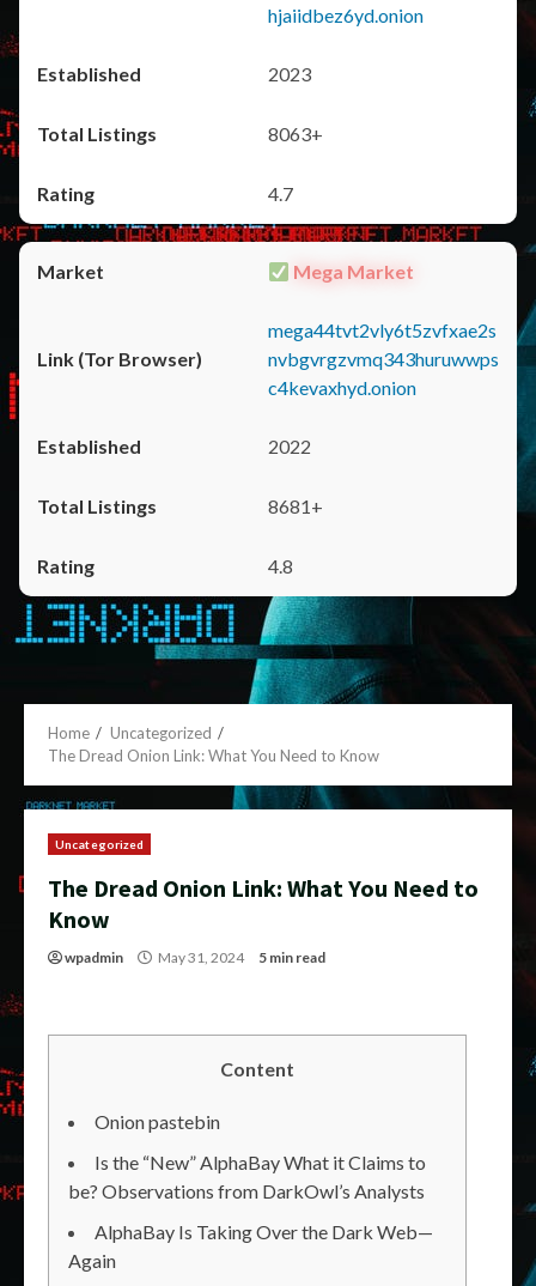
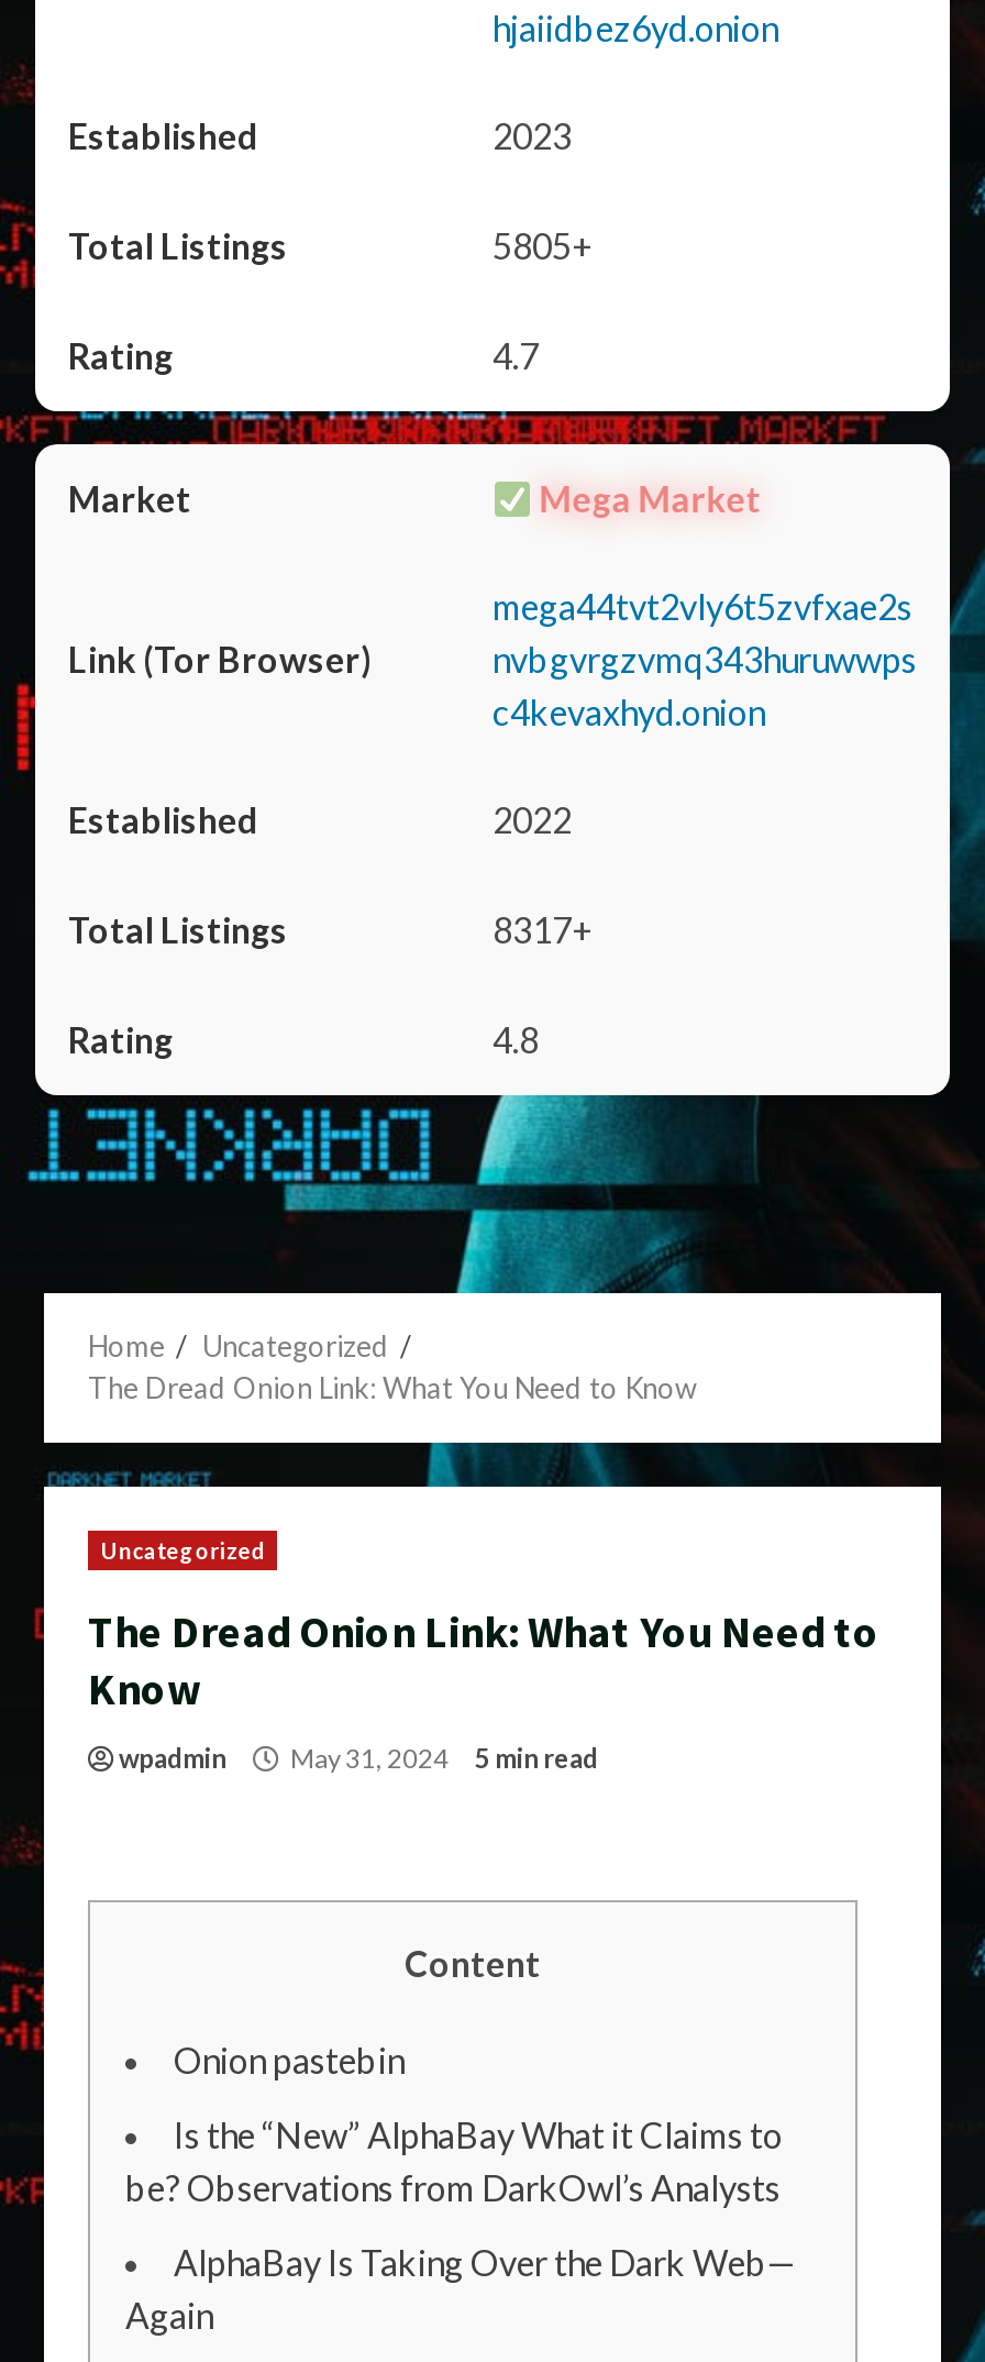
- 8063+
+ 5805+

- 8681+
+ 8317+
